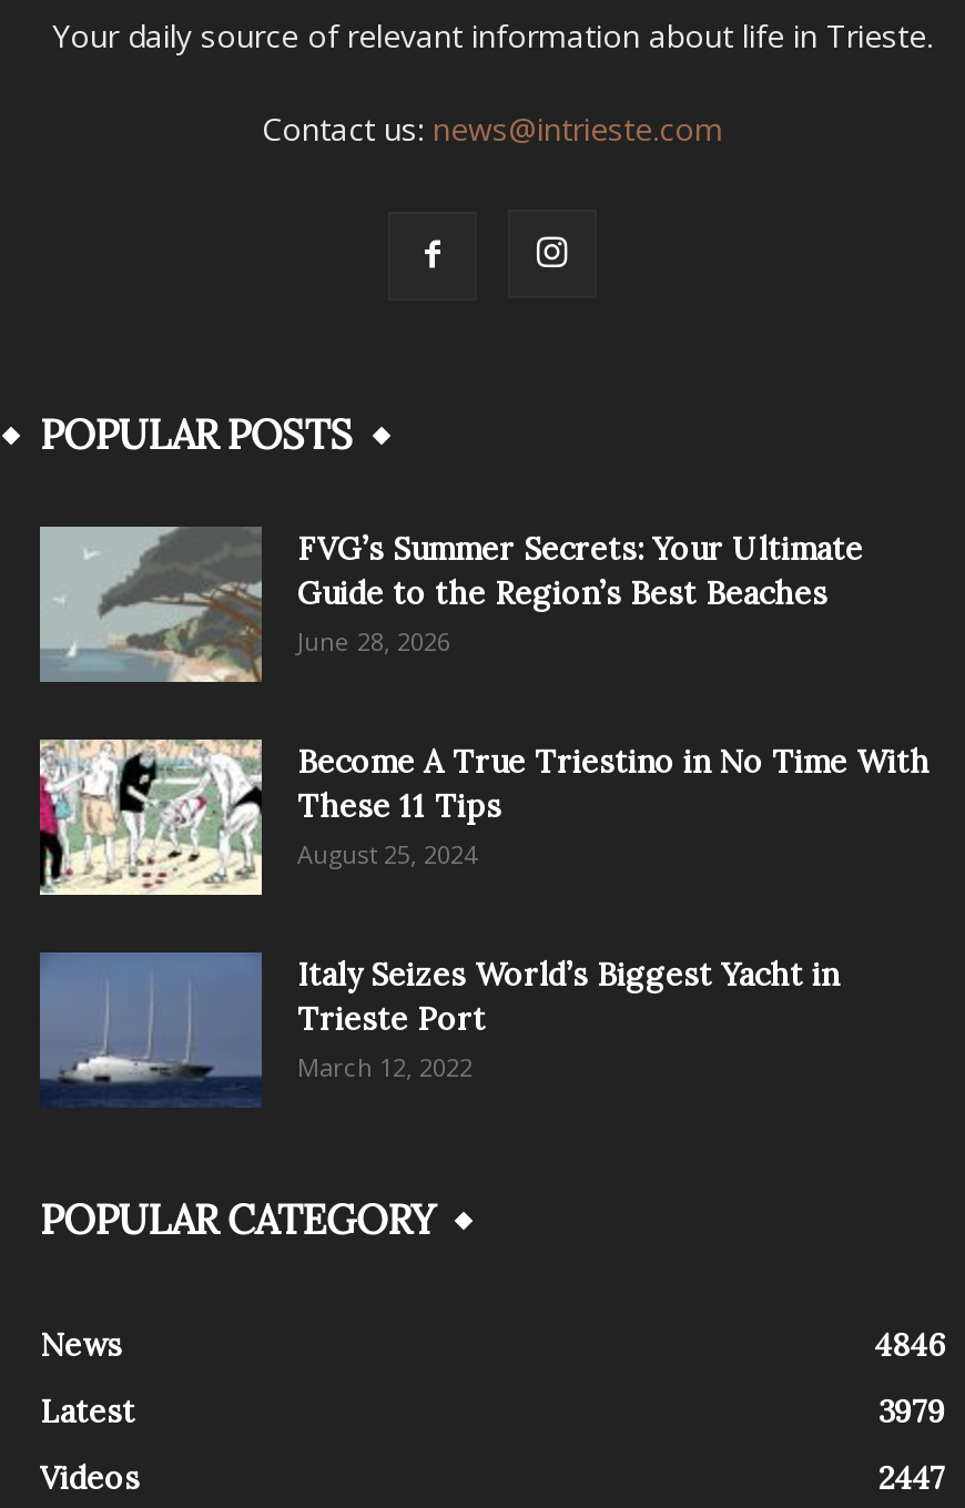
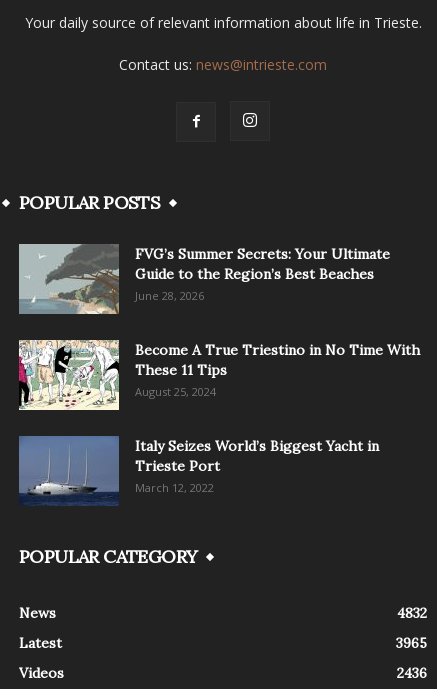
- 4846
+ 4832

- 3979
+ 3965

- 2447
+ 2436
